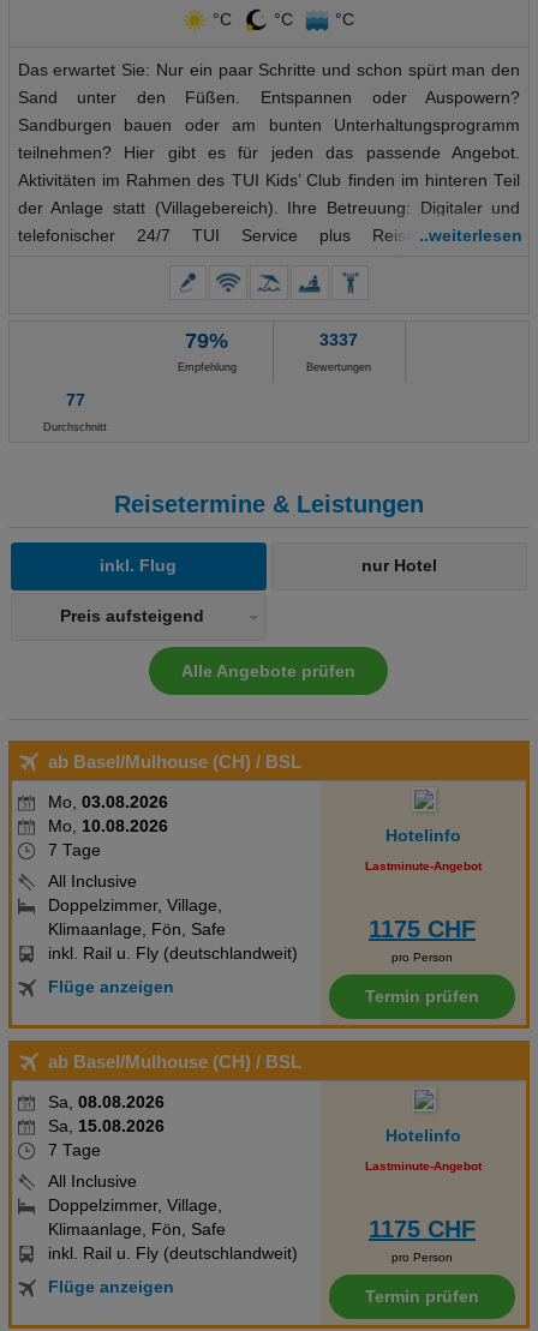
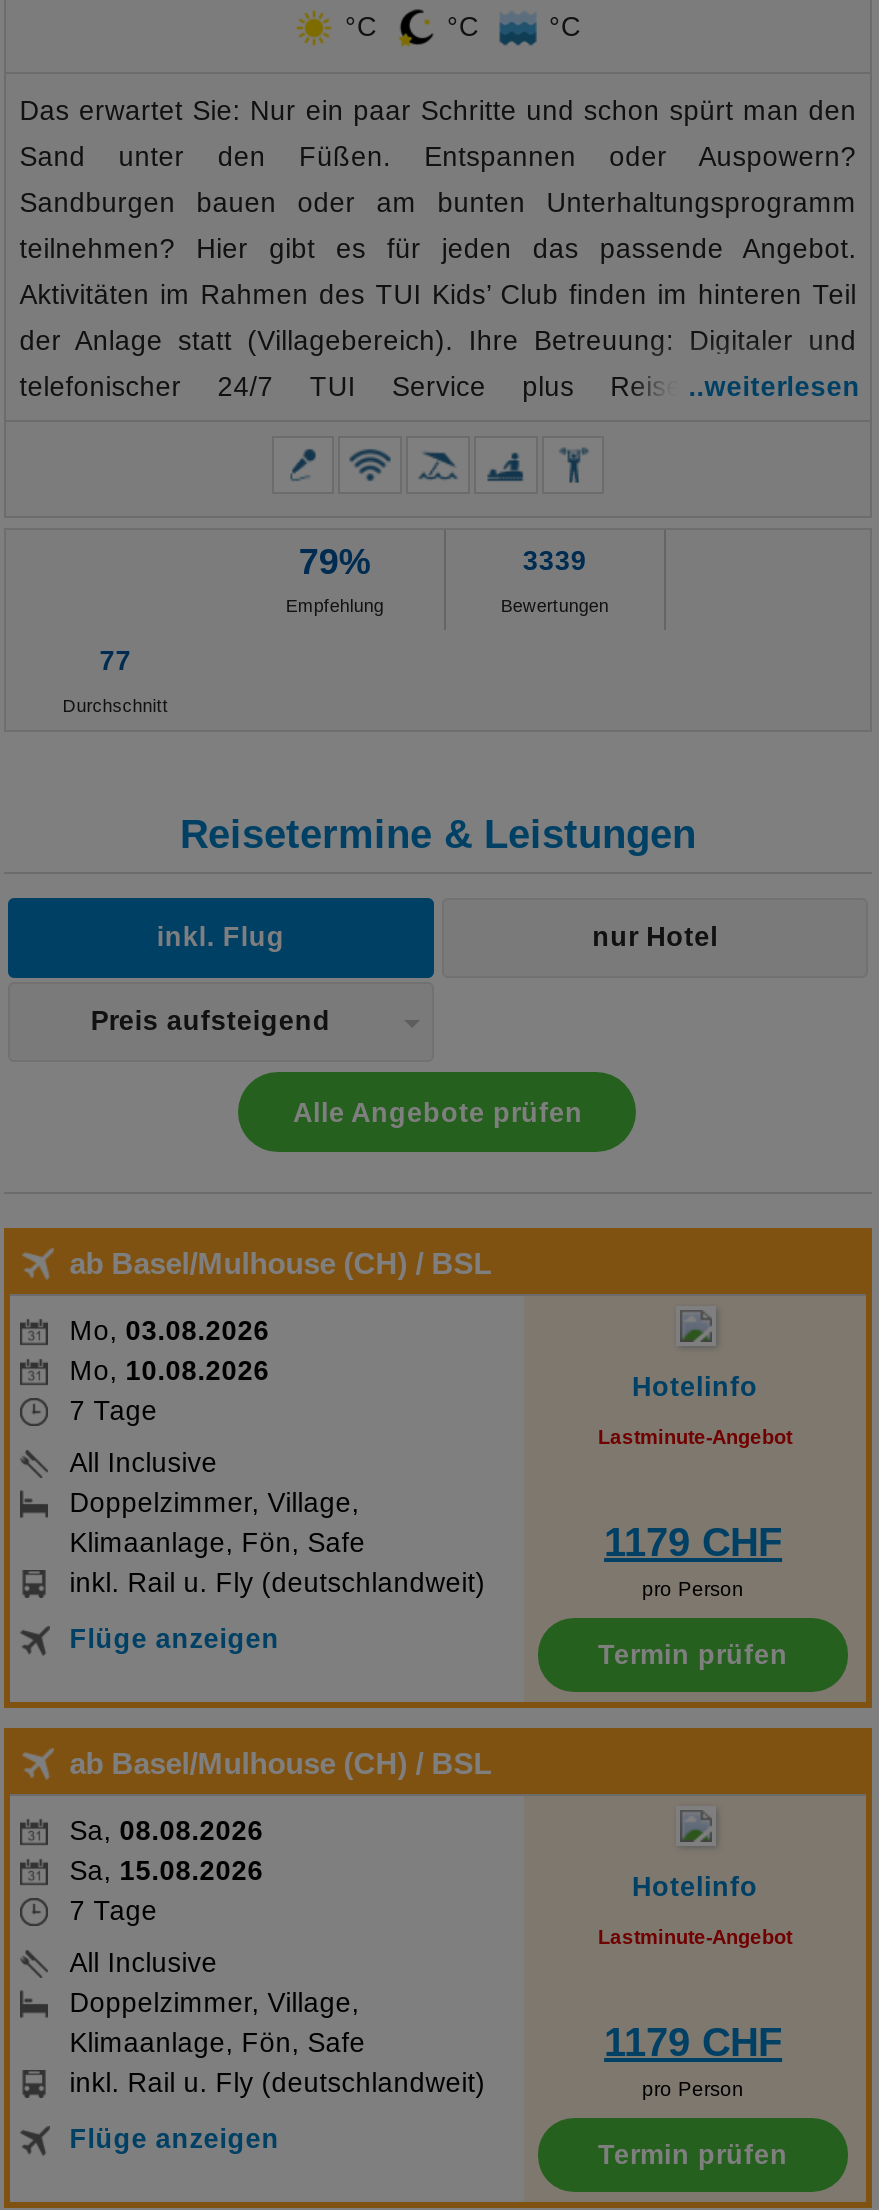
- 3337
+ 3339

- 1175 CHF
+ 1179 CHF

- 1175 CHF
+ 1179 CHF
